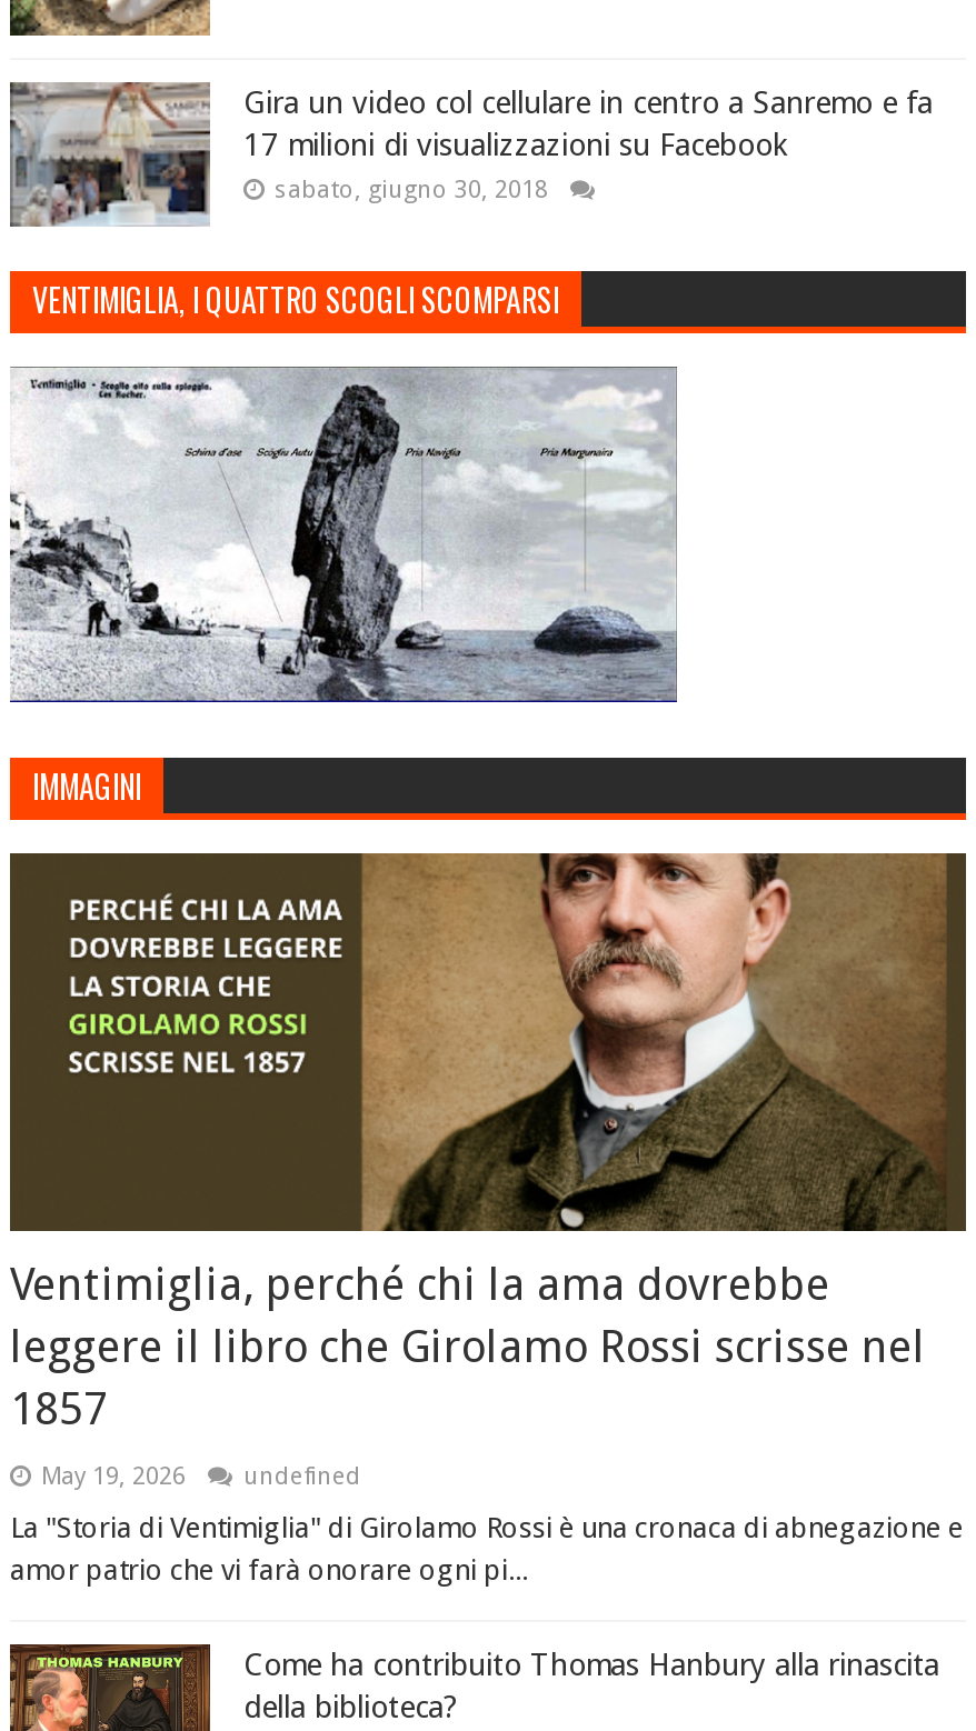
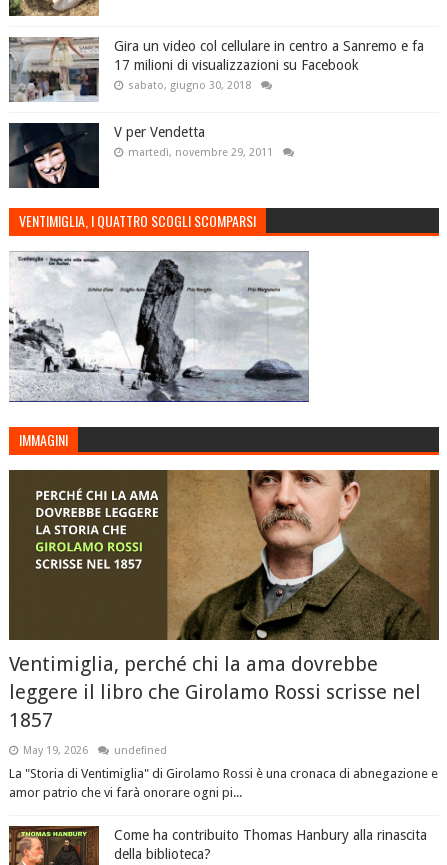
+ [image]
+ V per Vendetta
+ martedì, novembre 29, 2011
